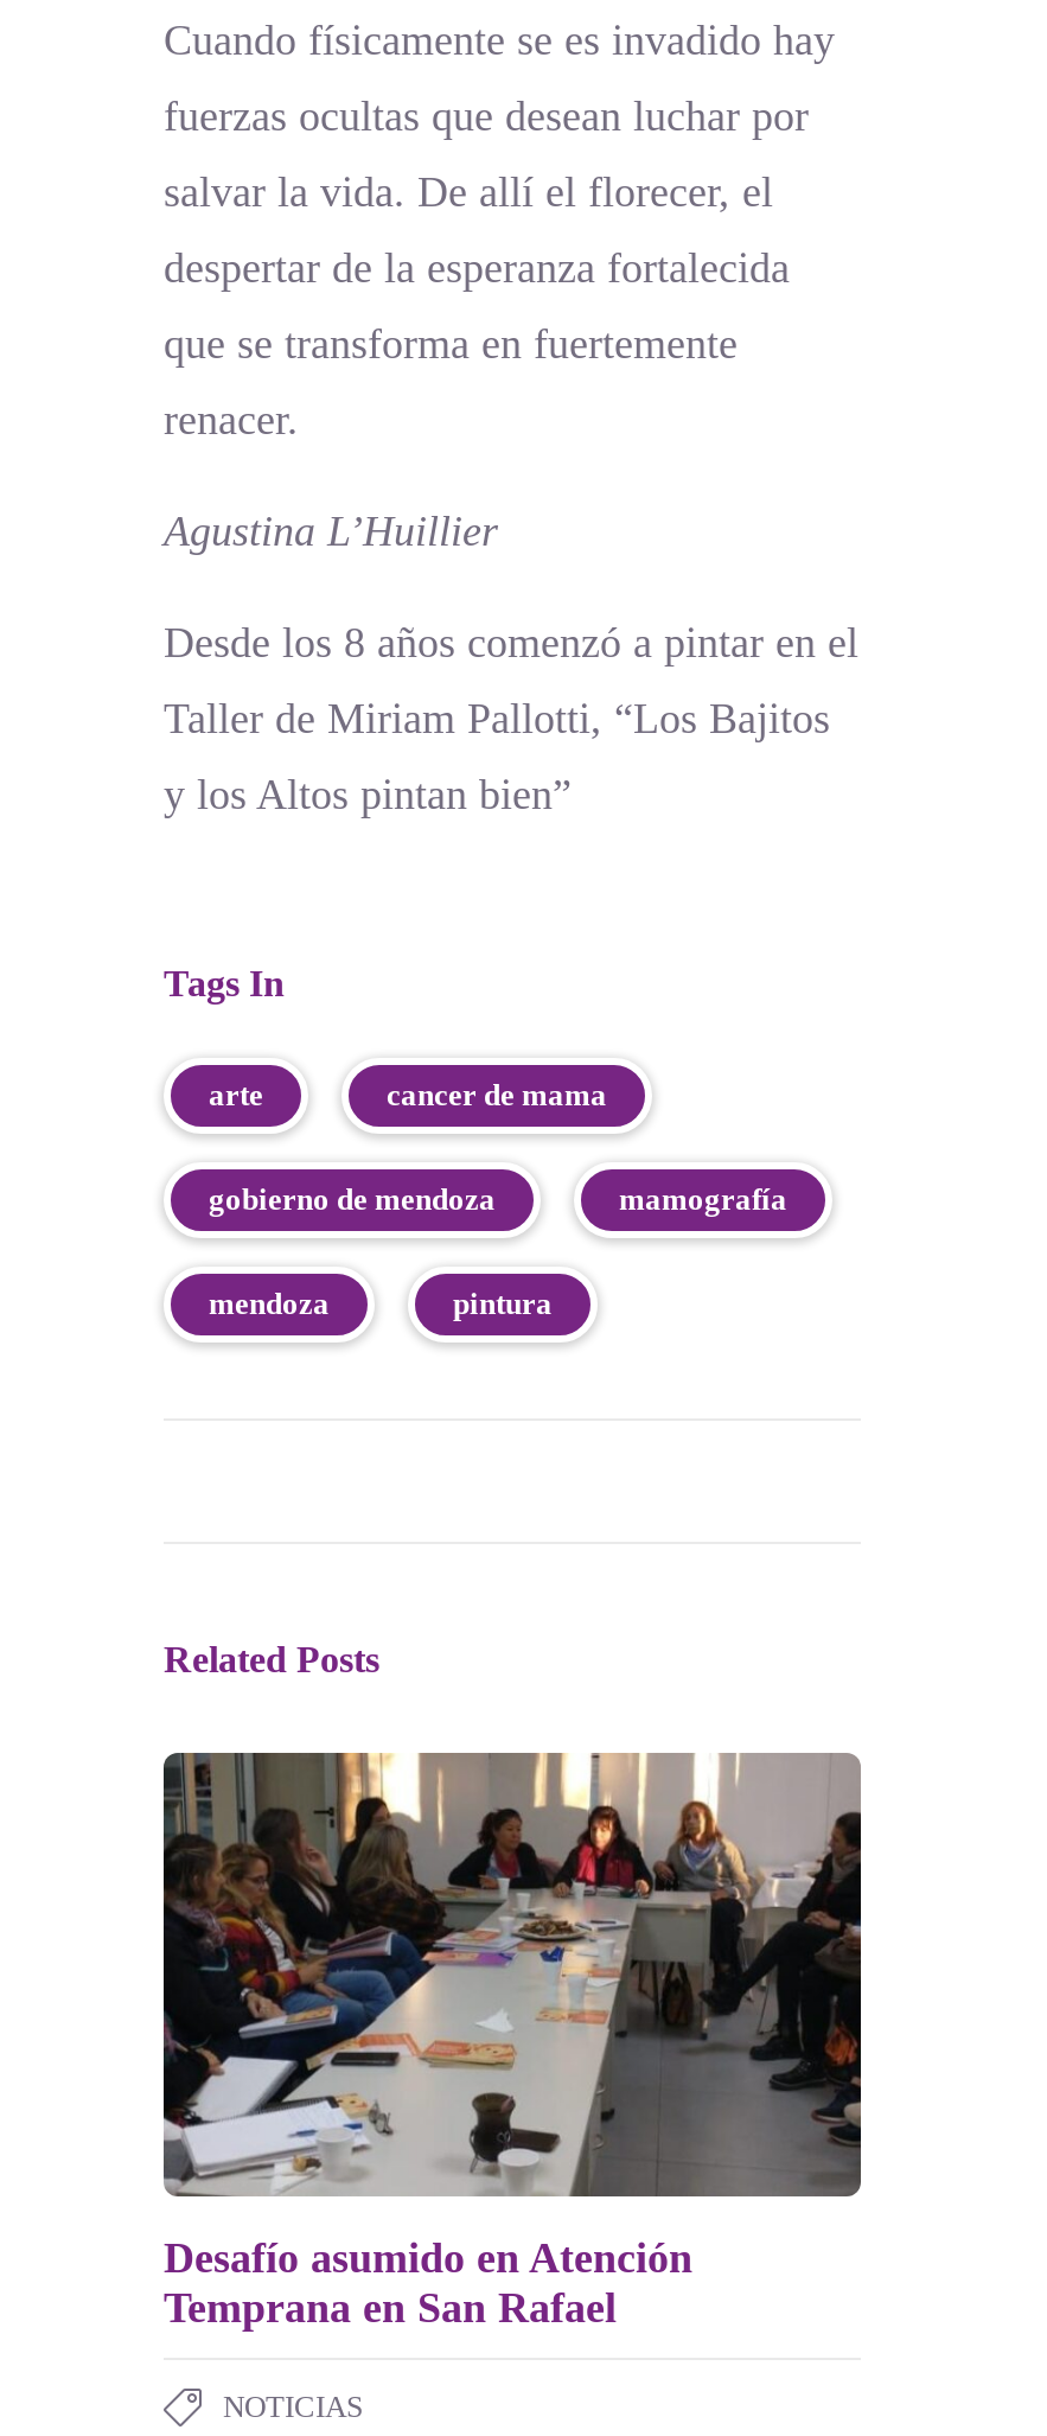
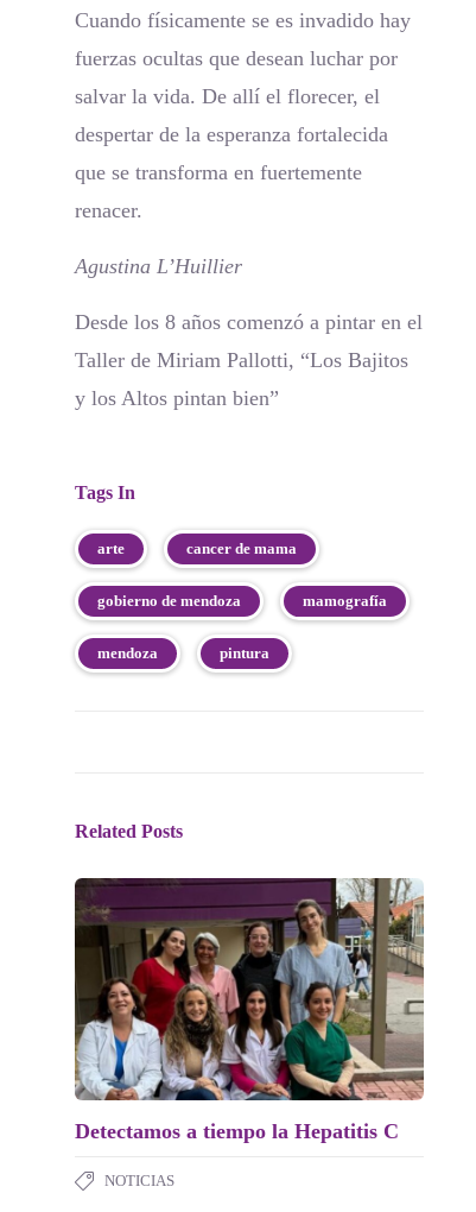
- [image]
- Desafío asumido en Atención
- Temprana en San Rafael
+ [image]
+ Detectamos a tiempo la Hepatitis C
